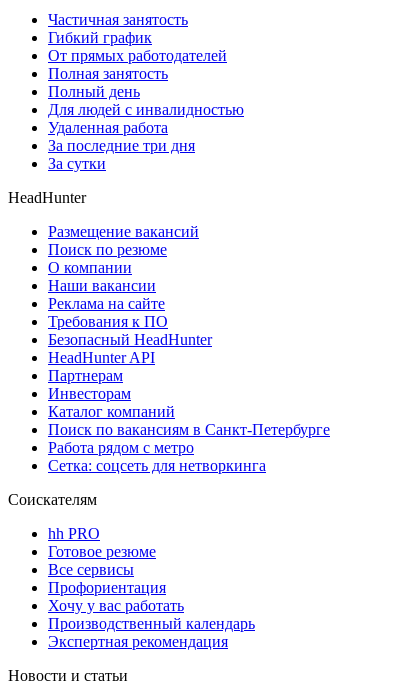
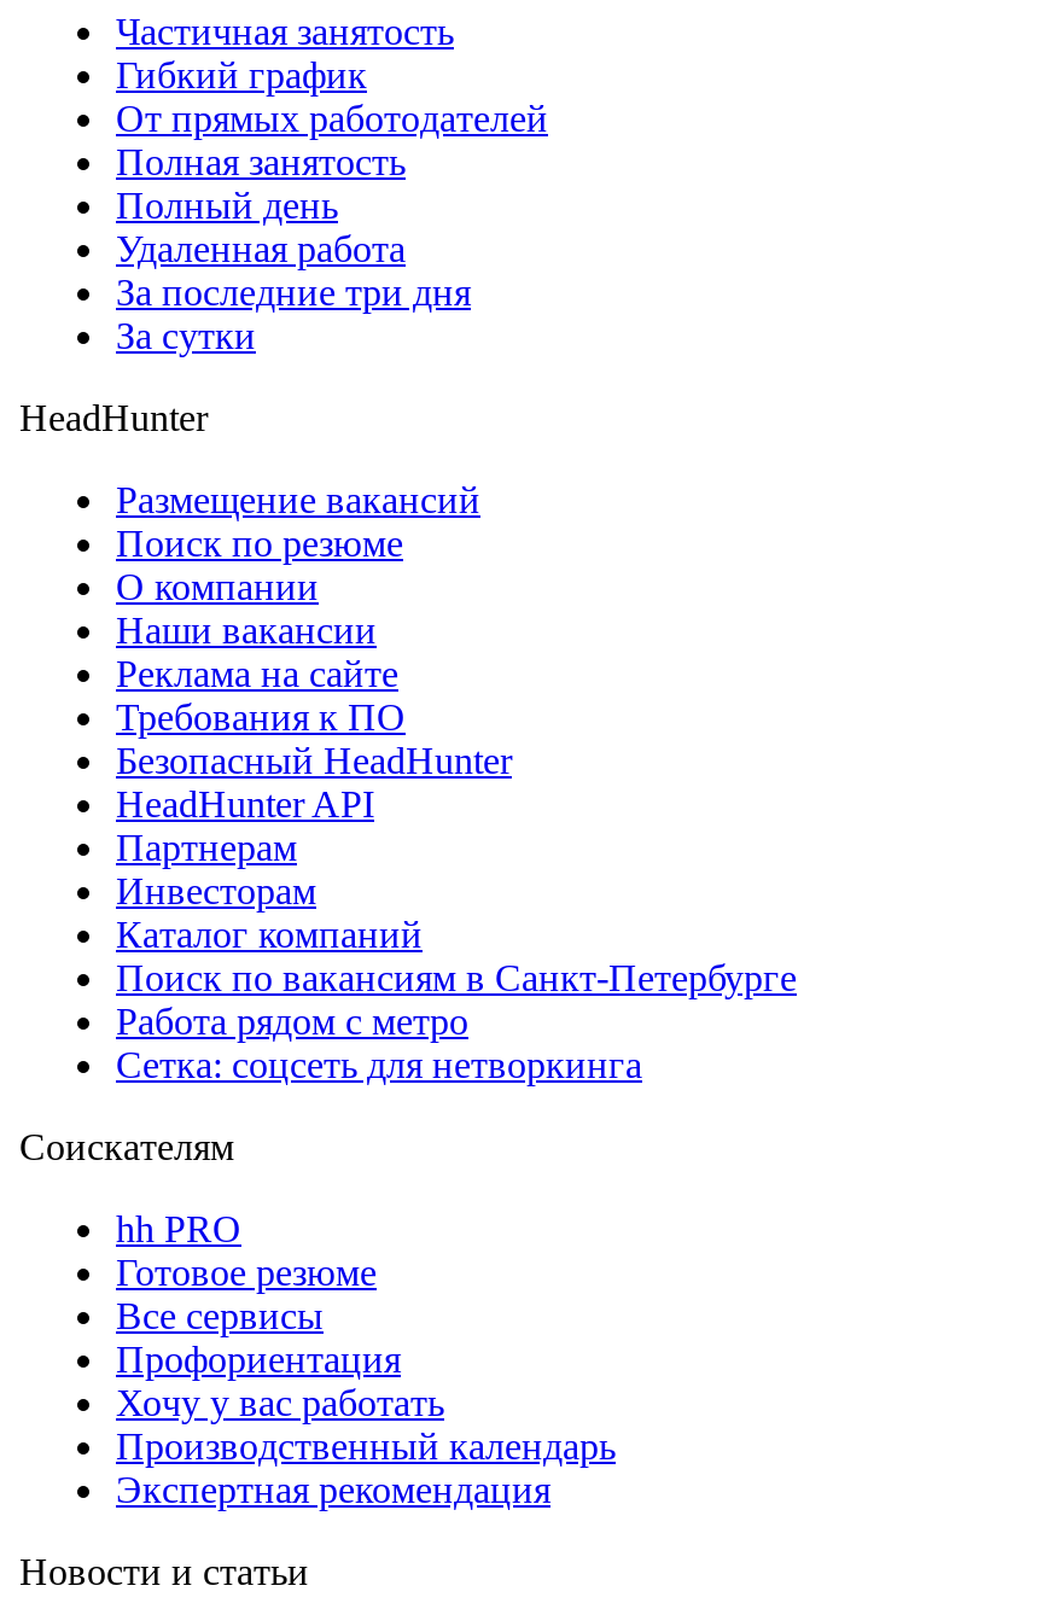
- Для людей с инвалидностью
